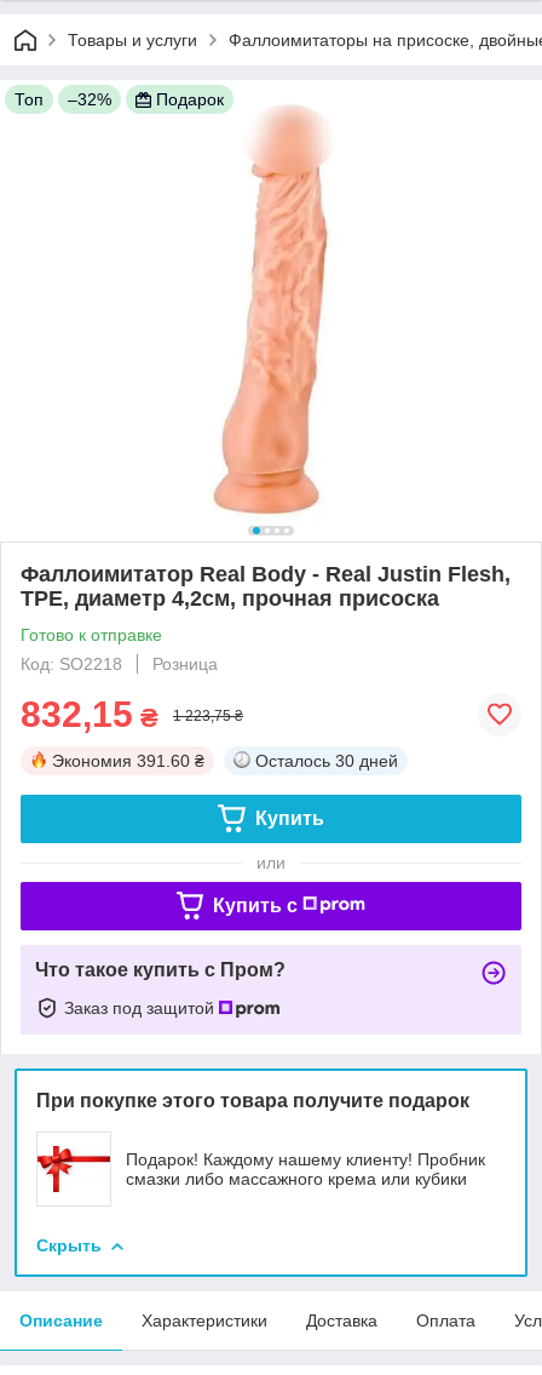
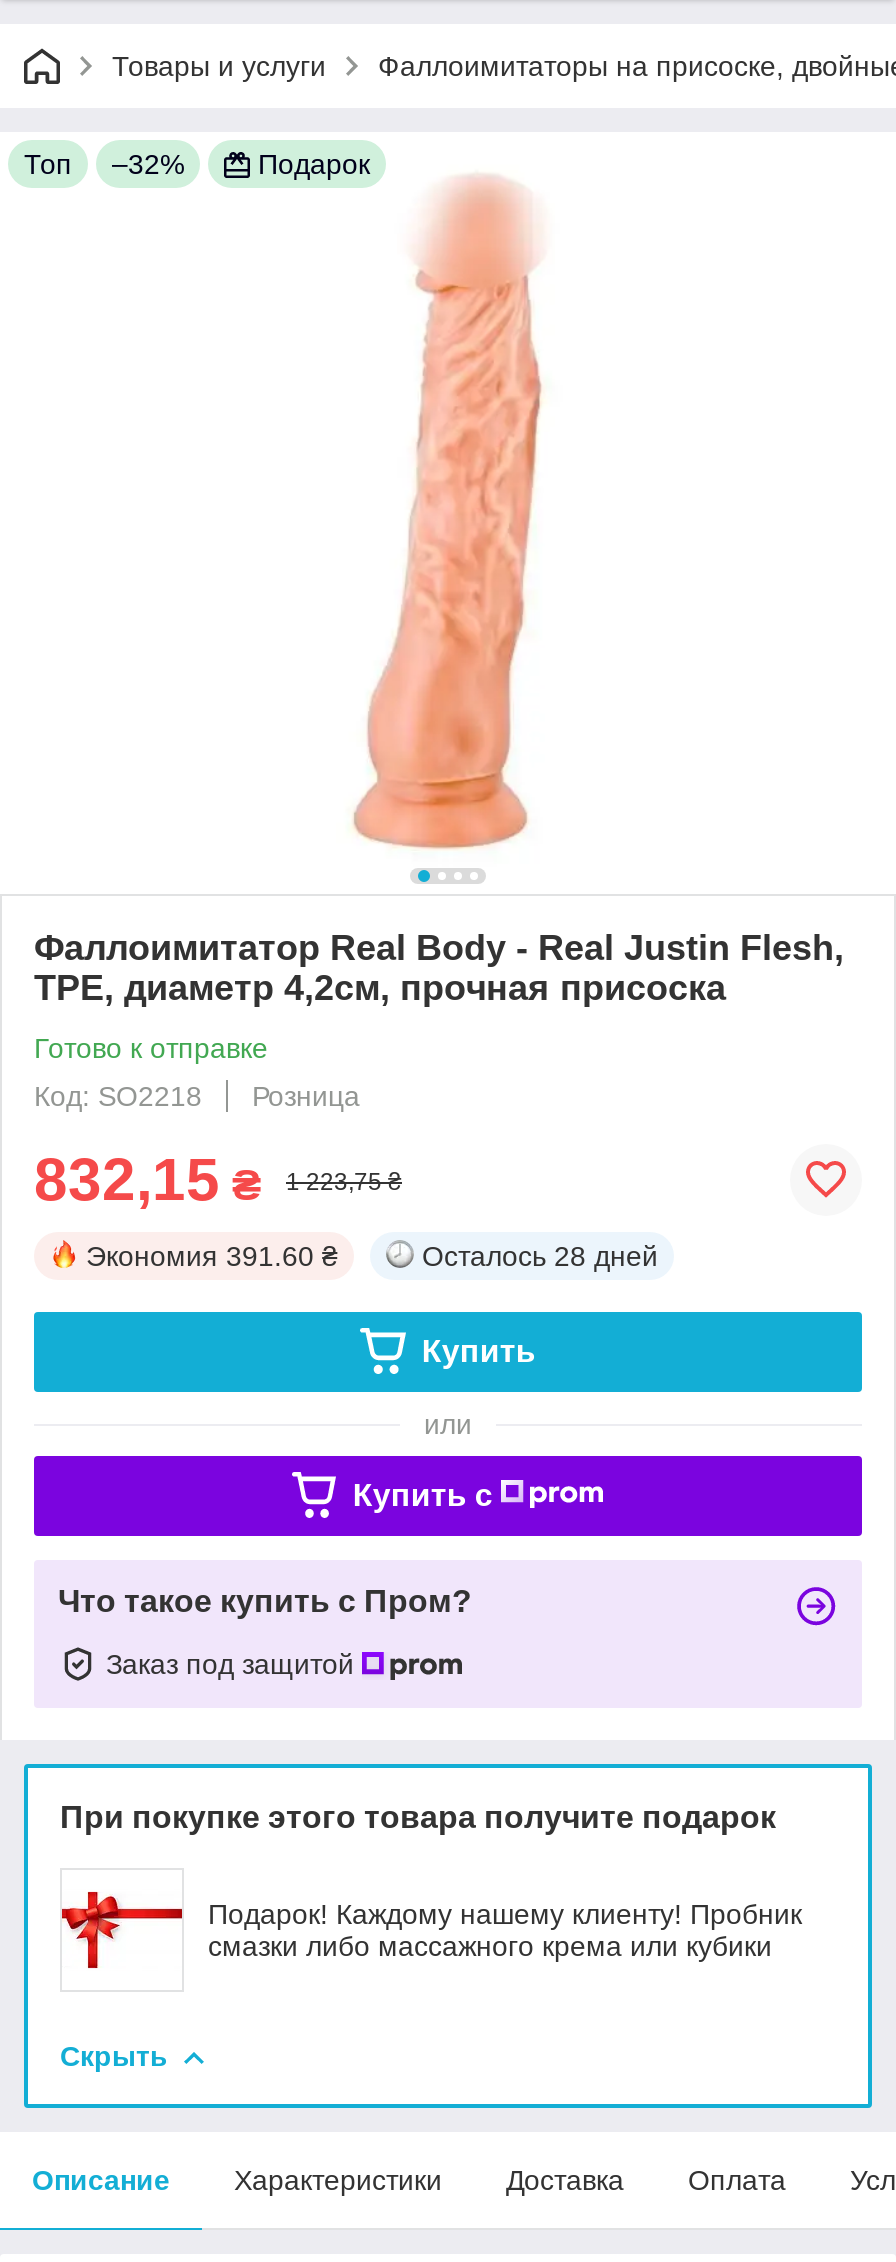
- Осталось 30 дней
+ Осталось 28 дней
